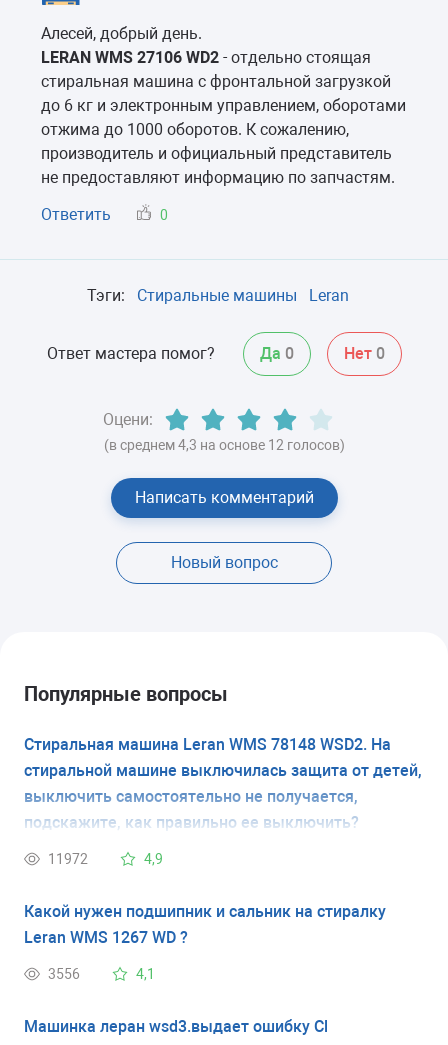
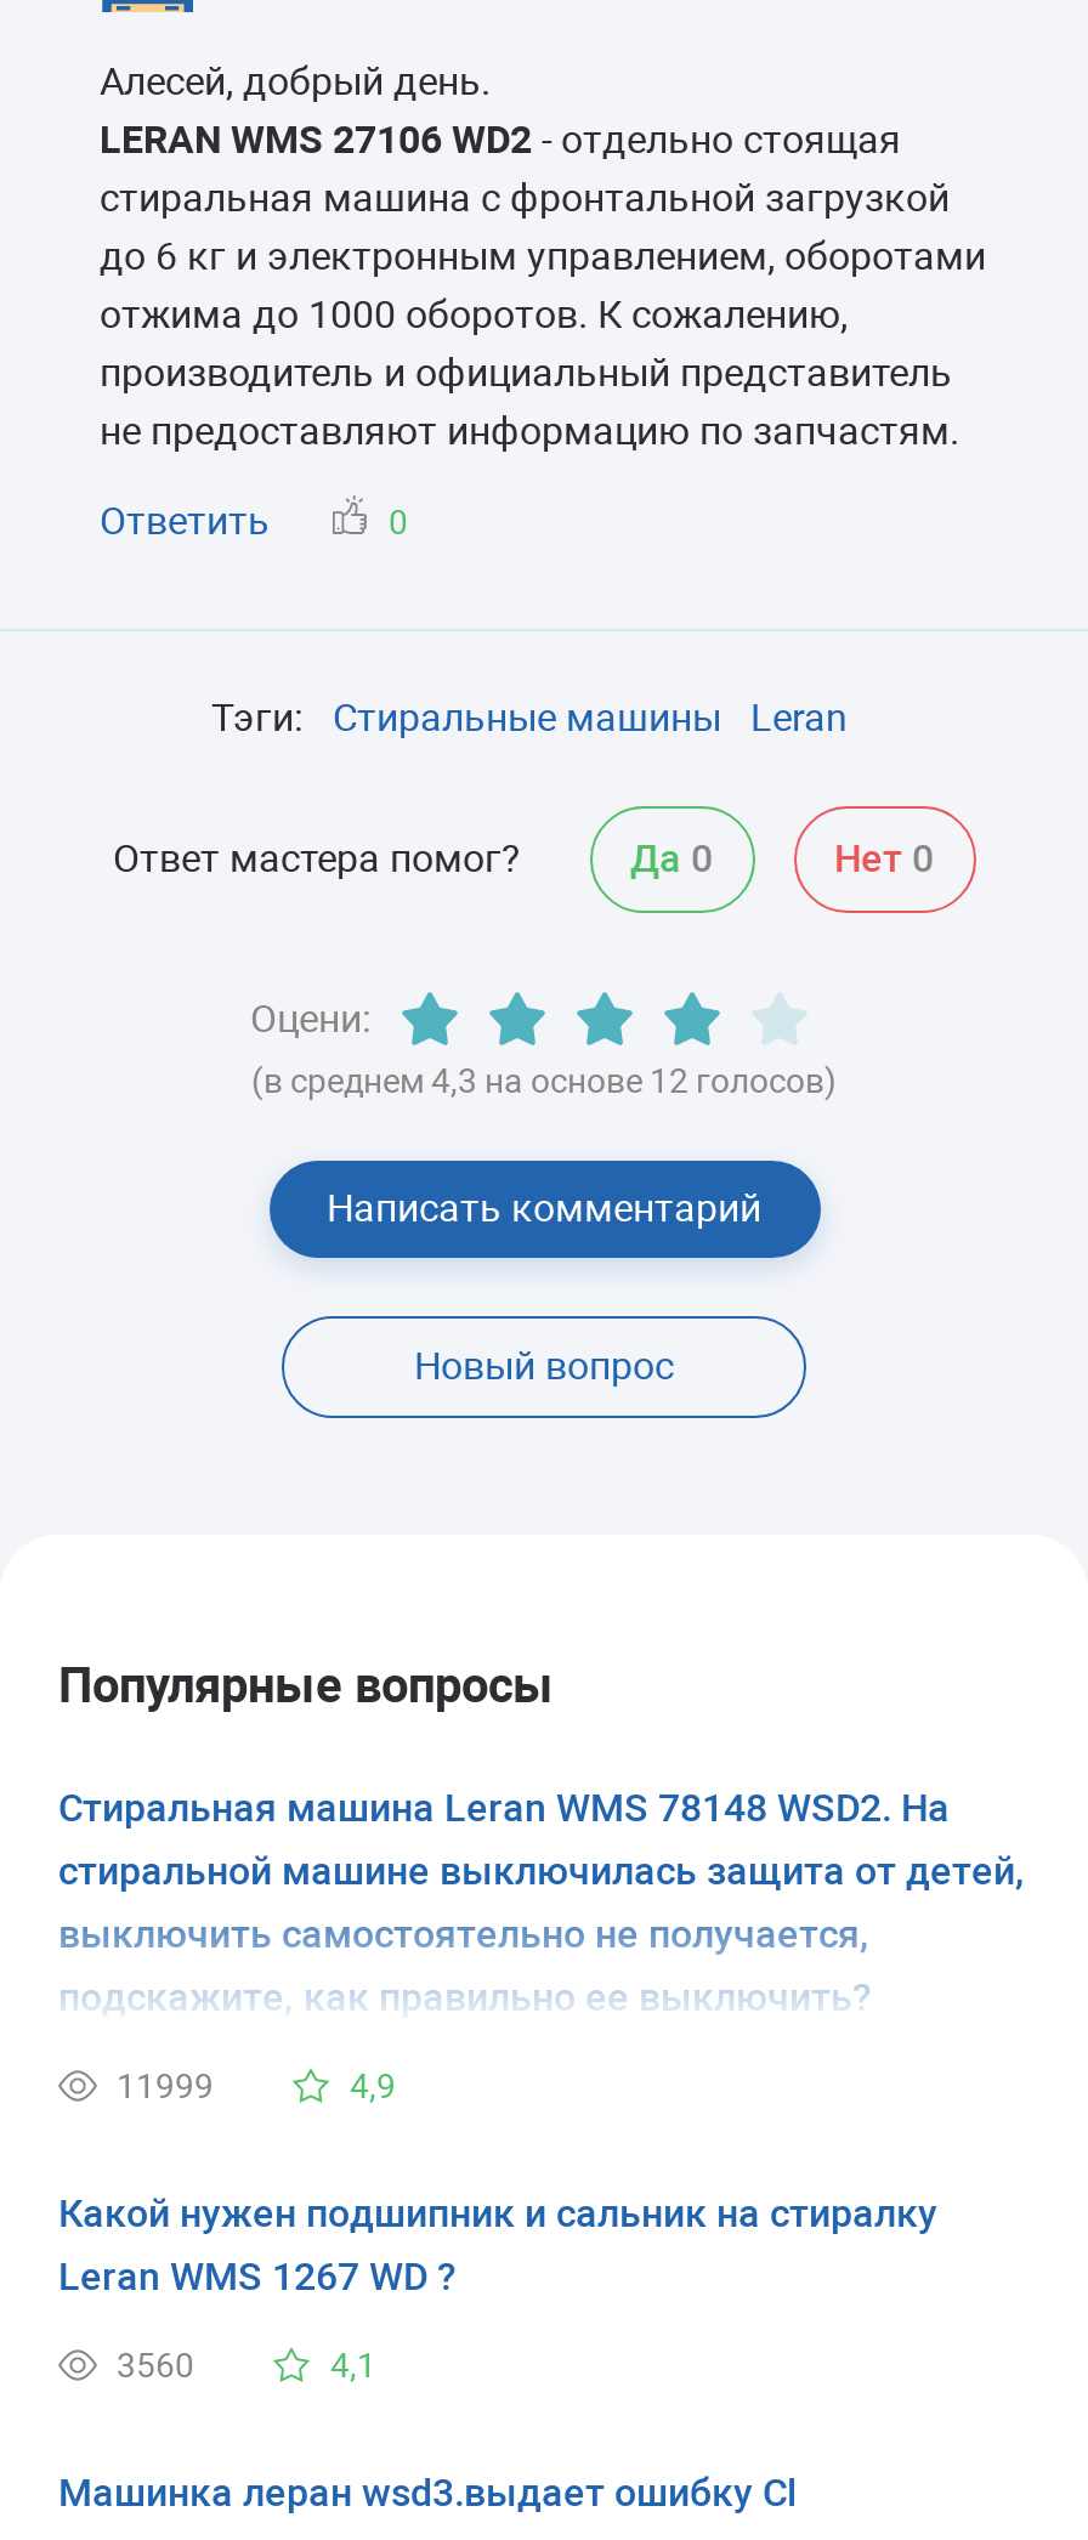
- 11972
+ 11999

- 3556
+ 3560
